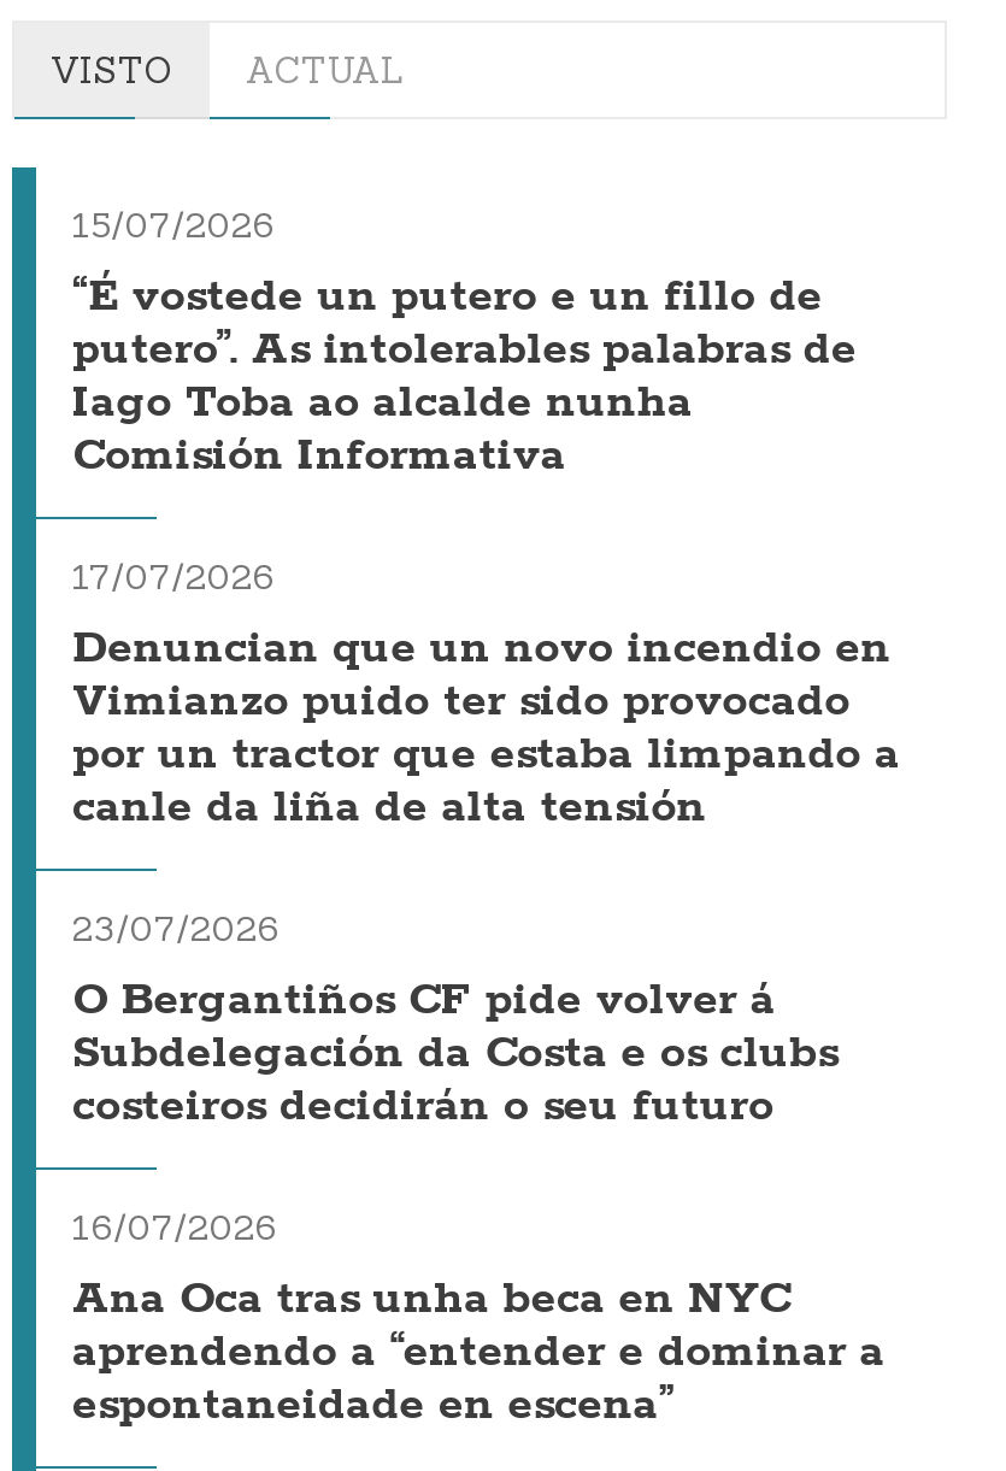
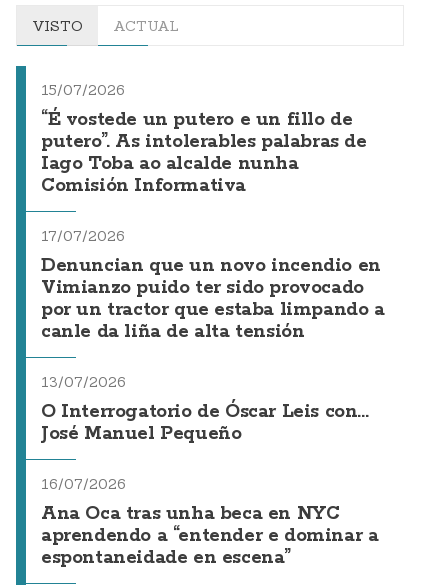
- 23/07/2026
- O Bergantiños CF pide volver á
- Subdelegación da Costa e os clubs
- costeiros decidirán o seu futuro
+ 13/07/2026
+ O Interrogatorio de Óscar Leis con...
+ José Manuel Pequeño
